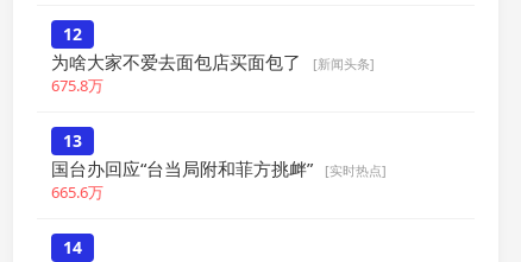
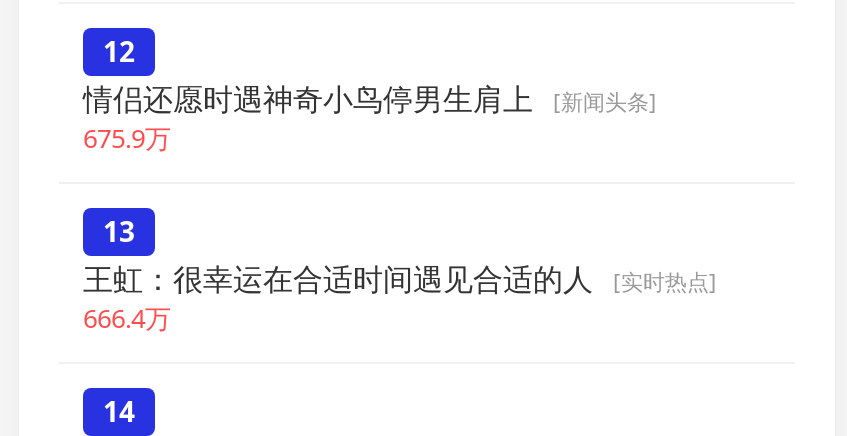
- 为啥大家不爱去面包店买面包了 [新闻头条]
- 675.8万
+ 情侣还愿时遇神奇小鸟停男生肩上 [新闻头条]
+ 675.9万

- 国台办回应“台当局附和菲方挑衅” [实时热点]
- 665.6万
+ 王虹：很幸运在合适时间遇见合适的人 [实时热点]
+ 666.4万
